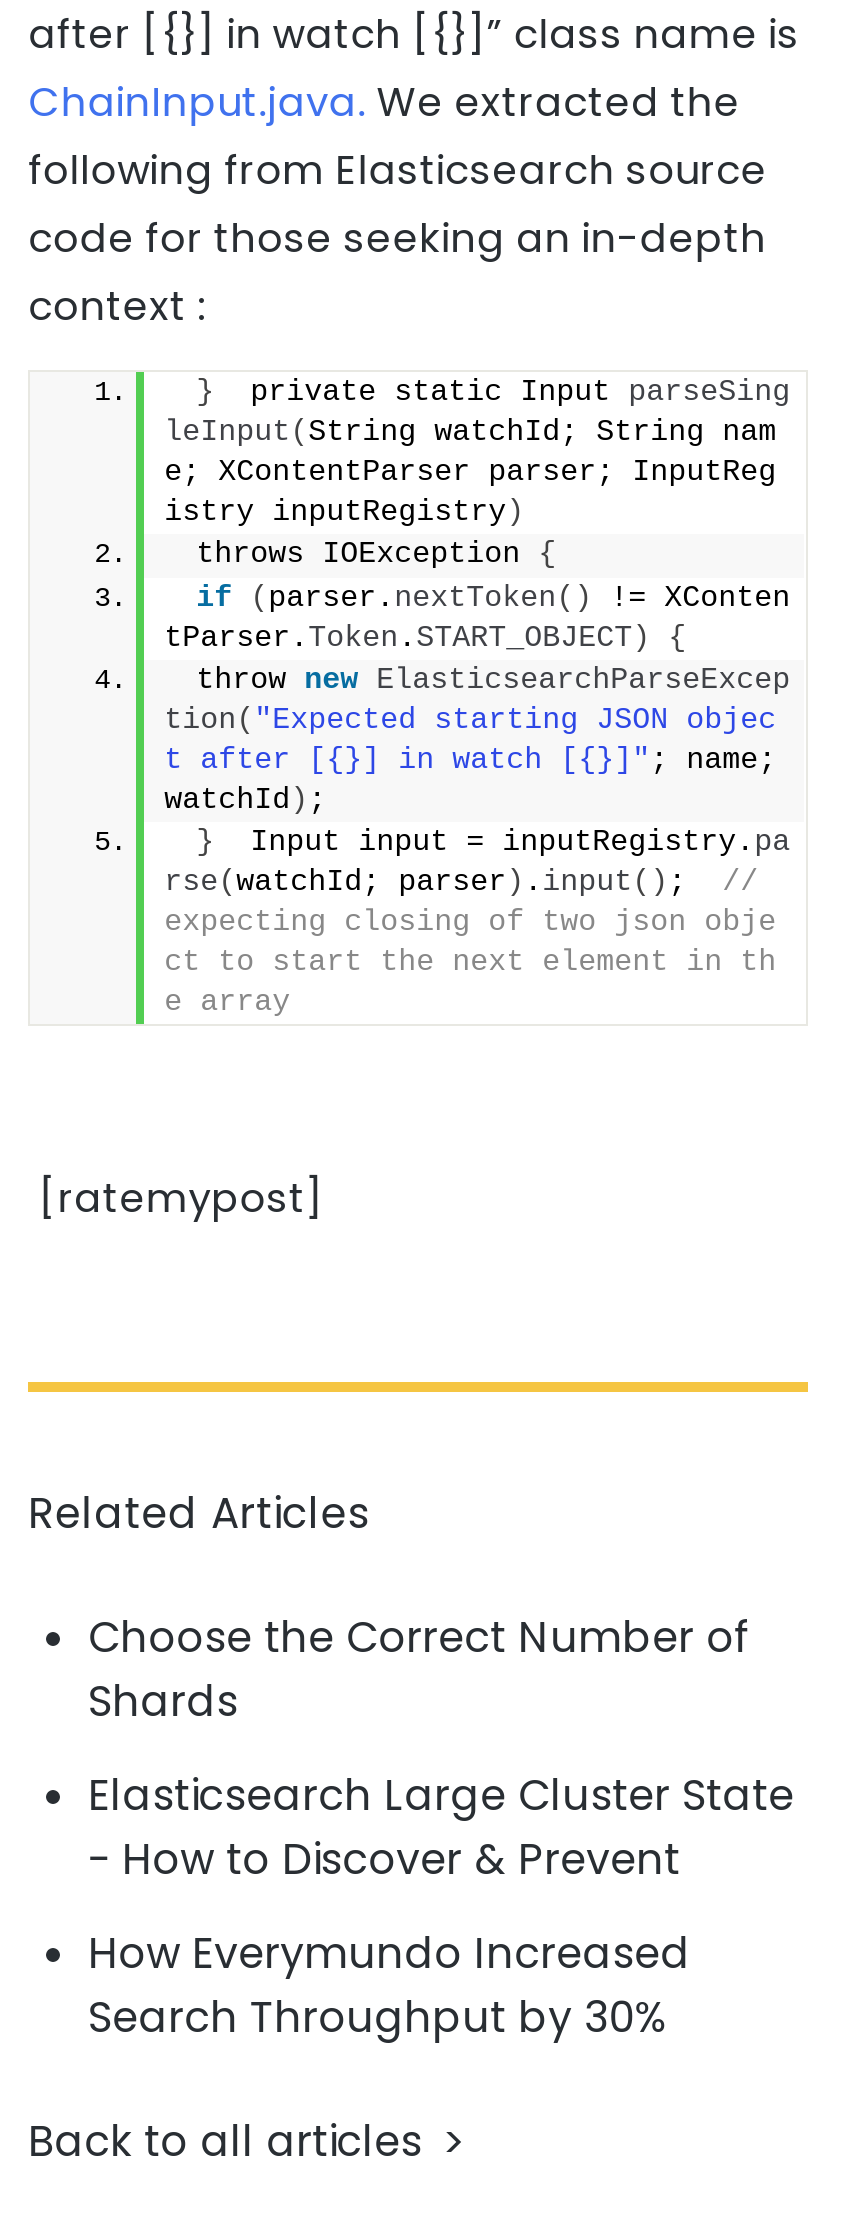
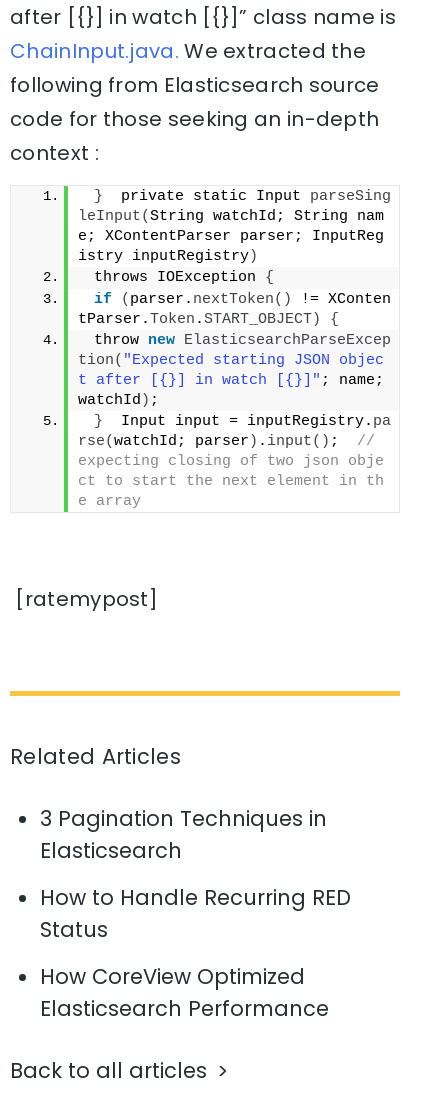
- Choose the Correct Number of
- Shards
+ 3 Pagination Techniques in
+ Elasticsearch

- Elasticsearch Large Cluster State
- - How to Discover & Prevent
+ How to Handle Recurring RED
+ Status

- How Everymundo Increased
- Search Throughput by 30%
+ How CoreView Optimized
+ Elasticsearch Performance
